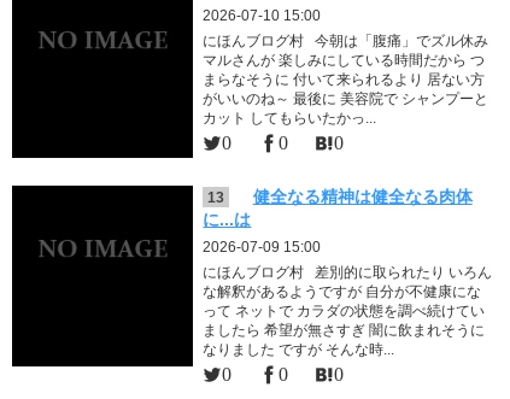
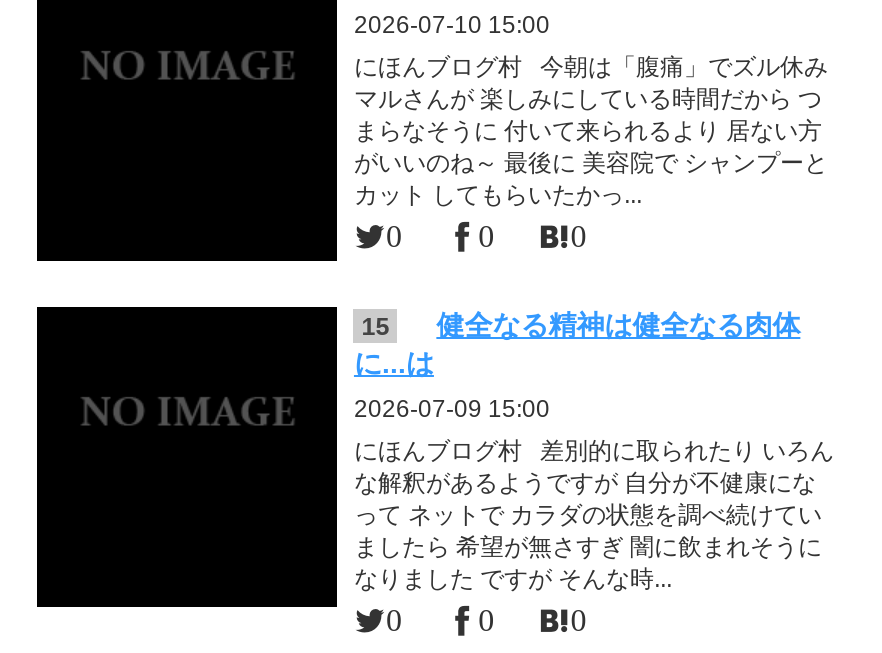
- 13 健全なる精神は健全なる肉体
+ 15 健全なる精神は健全なる肉体
